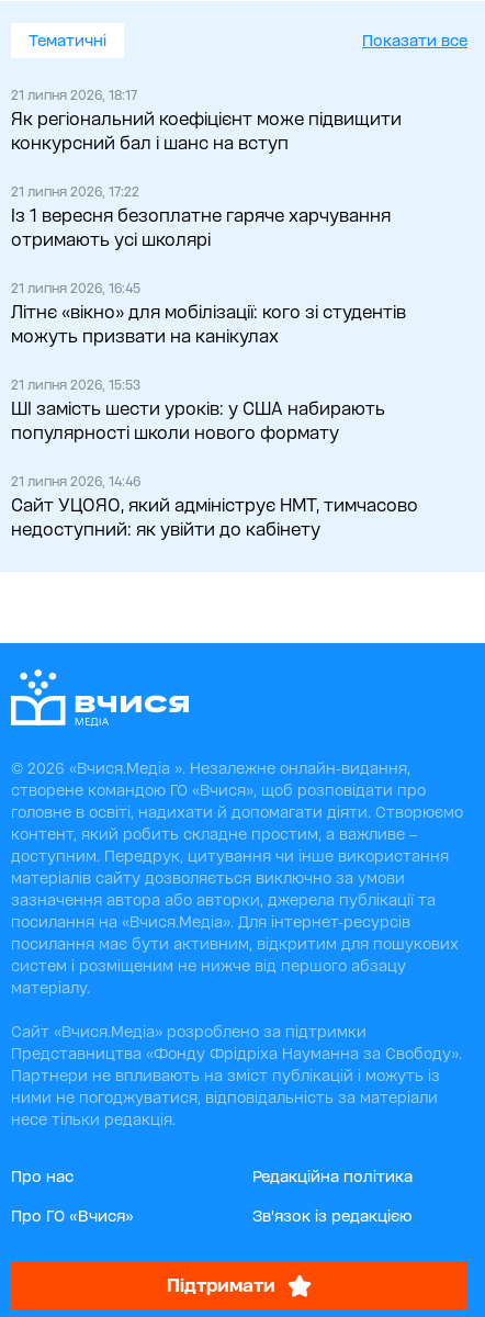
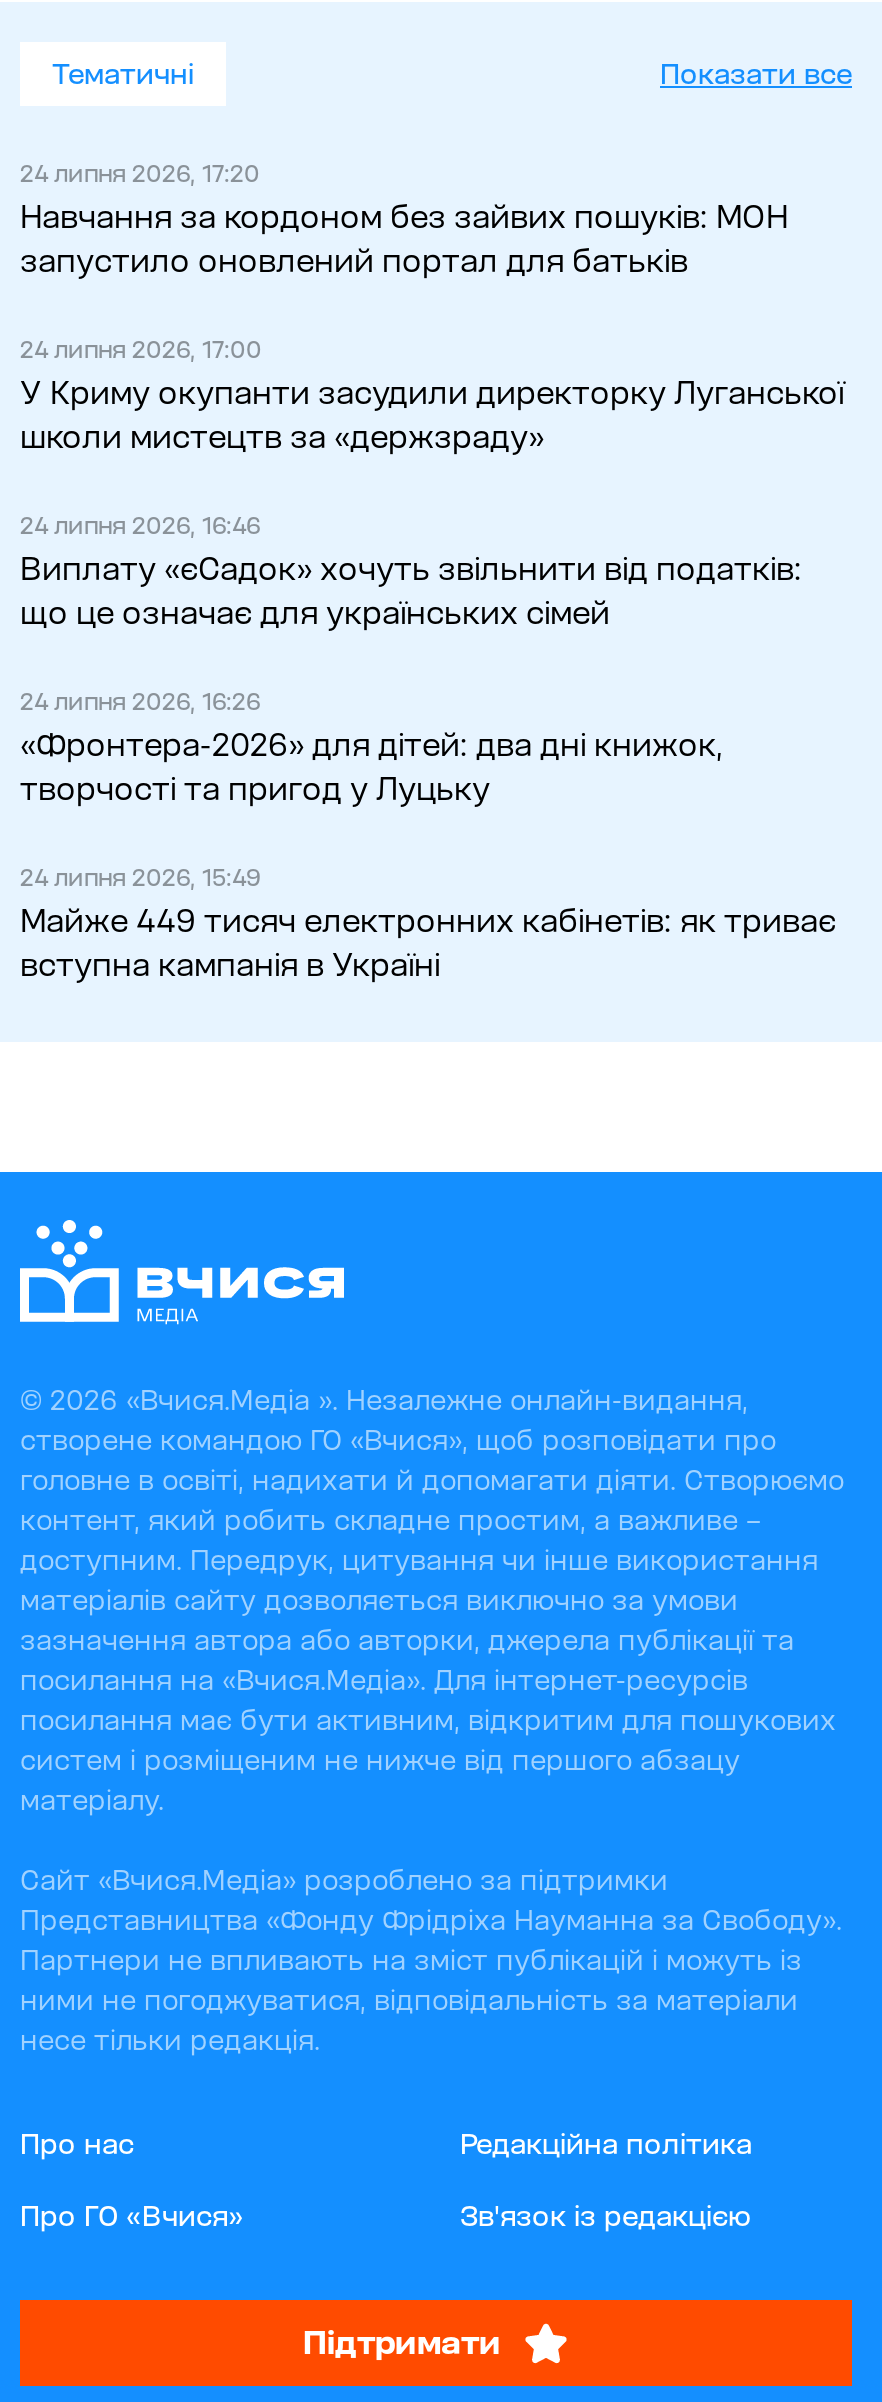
- 21 липня 2026, 18:17
- Як регіональний коефіцієнт може підвищити
- конкурсний бал і шанс на вступ
+ 24 липня 2026, 17:20
+ Навчання за кордоном без зайвих пошуків: МОН
+ запустило оновлений портал для батьків

- 21 липня 2026, 17:22
- Із 1 вересня безоплатне гаряче харчування
- отримають усі школярі
+ 24 липня 2026, 17:00
+ У Криму окупанти засудили директорку Луганської
+ школи мистецтв за «держзраду»

- 21 липня 2026, 16:45
- Літнє «вікно» для мобілізації: кого зі студентів
- можуть призвати на канікулах
+ 24 липня 2026, 16:46
+ Виплату «єСадок» хочуть звільнити від податків:
+ що це означає для українських сімей

- 21 липня 2026, 15:53
- ШІ замість шести уроків: у США набирають
- популярності школи нового формату
+ 24 липня 2026, 16:26
+ «Фронтера-2026» для дітей: два дні книжок,
+ творчості та пригод у Луцьку

- 21 липня 2026, 14:46
- Сайт УЦОЯО, який адмініструє НМТ, тимчасово
- недоступний: як увійти до кабінету
+ 24 липня 2026, 15:49
+ Майже 449 тисяч електронних кабінетів: як триває
+ вступна кампанія в Україні
